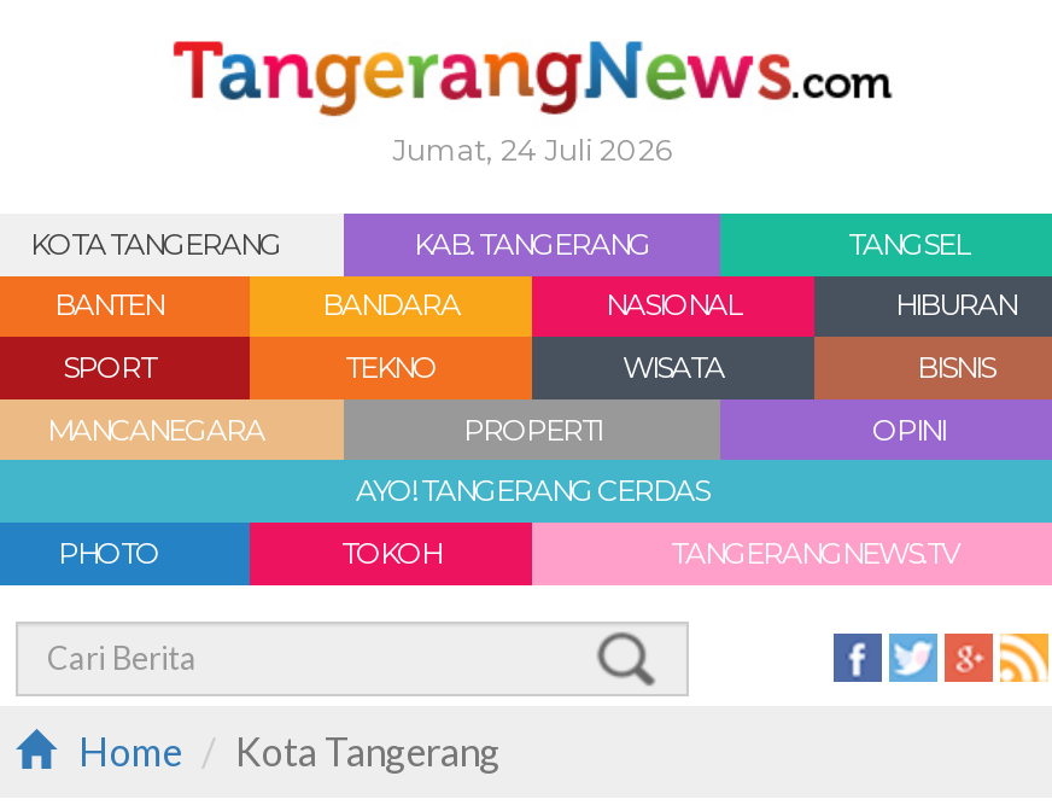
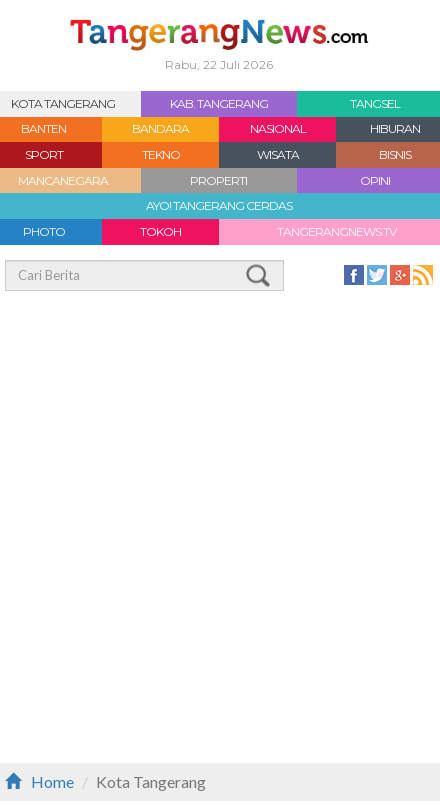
- Jumat, 24 Juli 2026
+ Rabu, 22 Juli 2026
